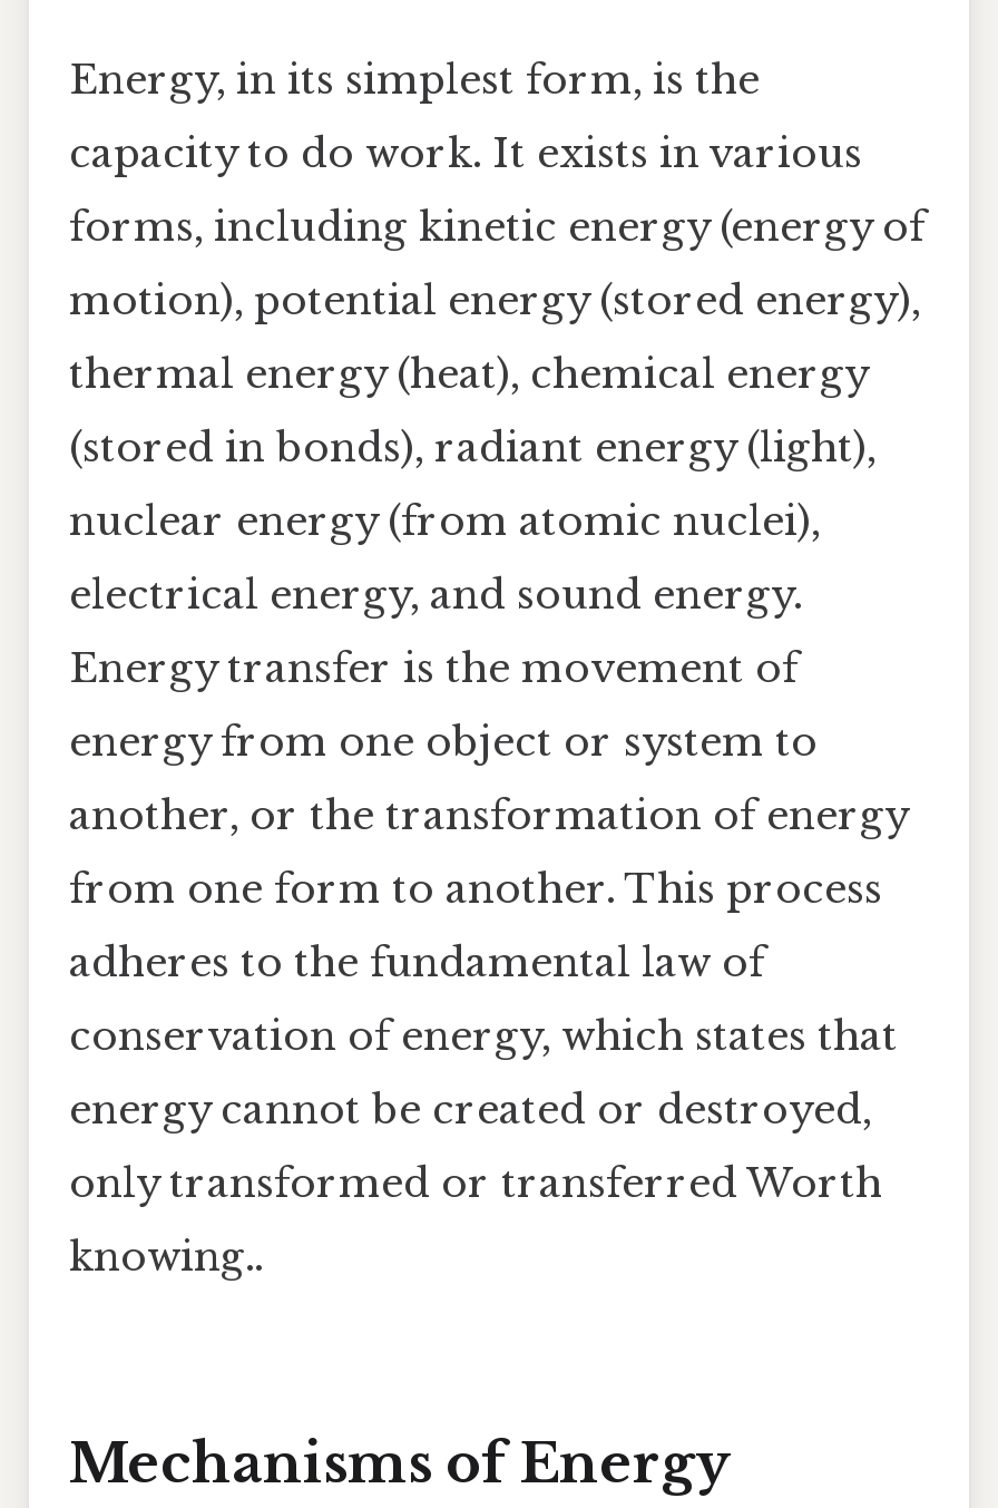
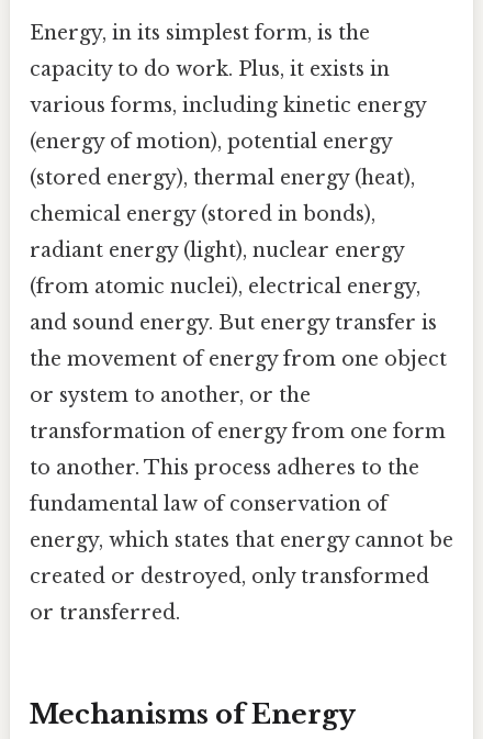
- capacity to do work. It exists in various
+ capacity to do work. Plus, it exists in

- forms, including kinetic energy (energy of
+ various forms, including kinetic energy

- motion), potential energy (stored energy),
+ (energy of motion), potential energy

- thermal energy (heat), chemical energy
+ (stored energy), thermal energy (heat),

- (stored in bonds), radiant energy (light),
+ chemical energy (stored in bonds),

- nuclear energy (from atomic nuclei),
+ radiant energy (light), nuclear energy

- electrical energy, and sound energy.
+ (from atomic nuclei), electrical energy,

- Energy transfer is the movement of
+ and sound energy. But energy transfer is

- energy from one object or system to
+ the movement of energy from one object

- another, or the transformation of energy
+ or system to another, or the

- from one form to another. This process
+ transformation of energy from one form

- adheres to the fundamental law of
+ to another. This process adheres to the

- conservation of energy, which states that
+ fundamental law of conservation of

- energy cannot be created or destroyed,
+ energy, which states that energy cannot be

- only transformed or transferred Worth
+ created or destroyed, only transformed

- knowing..
+ or transferred.
